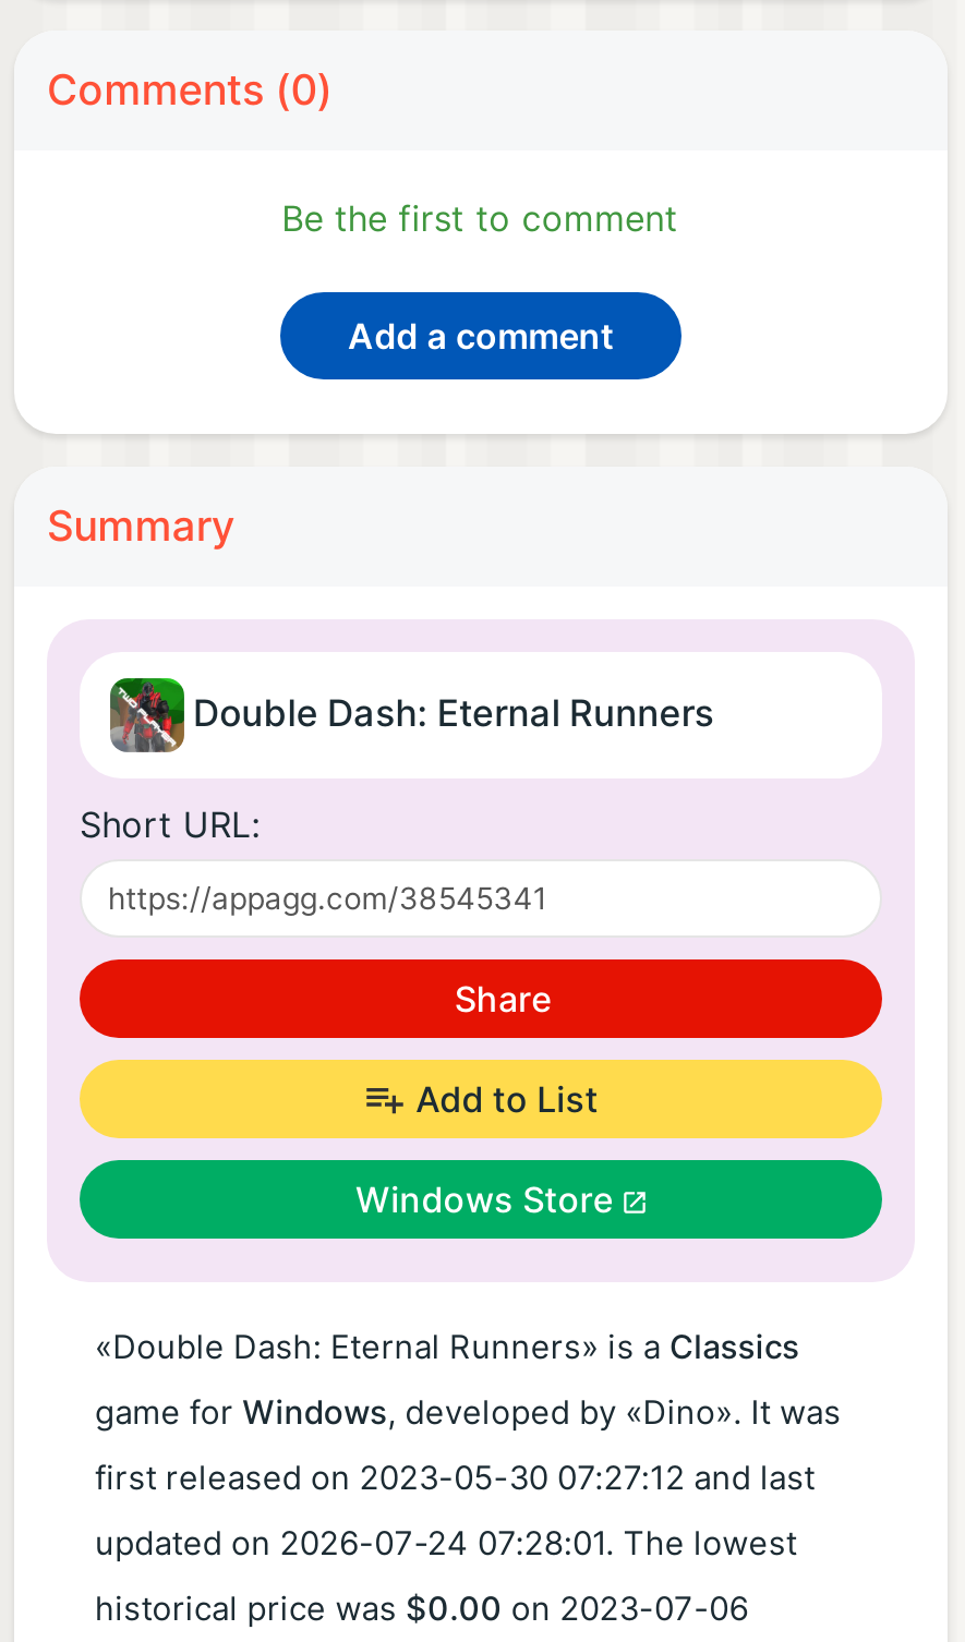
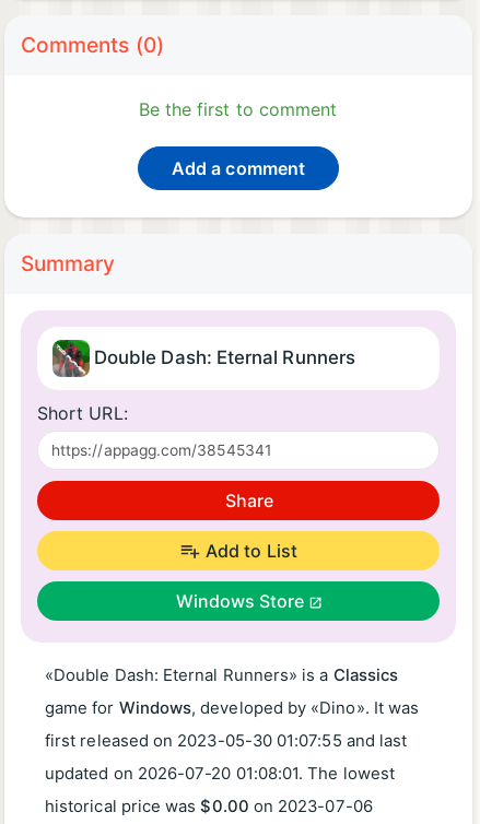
- first released on 2023-05-30 07:27:12 and last
+ first released on 2023-05-30 01:07:55 and last

- updated on 2026-07-24 07:28:01. The lowest
+ updated on 2026-07-20 01:08:01. The lowest
